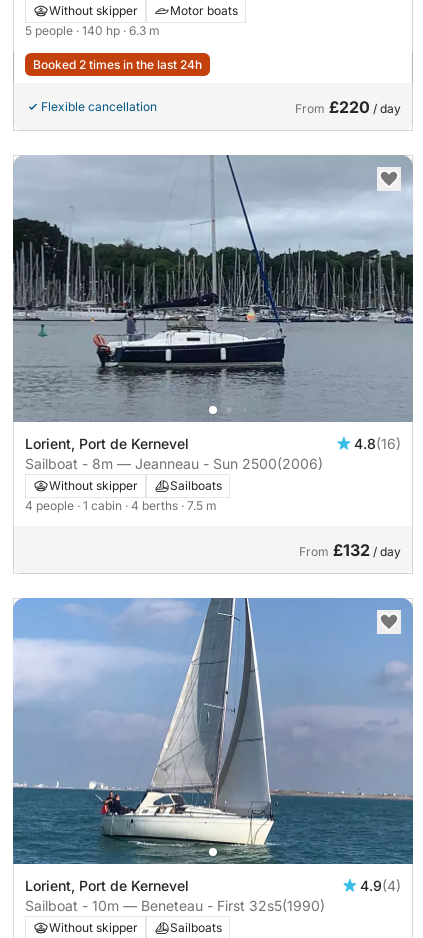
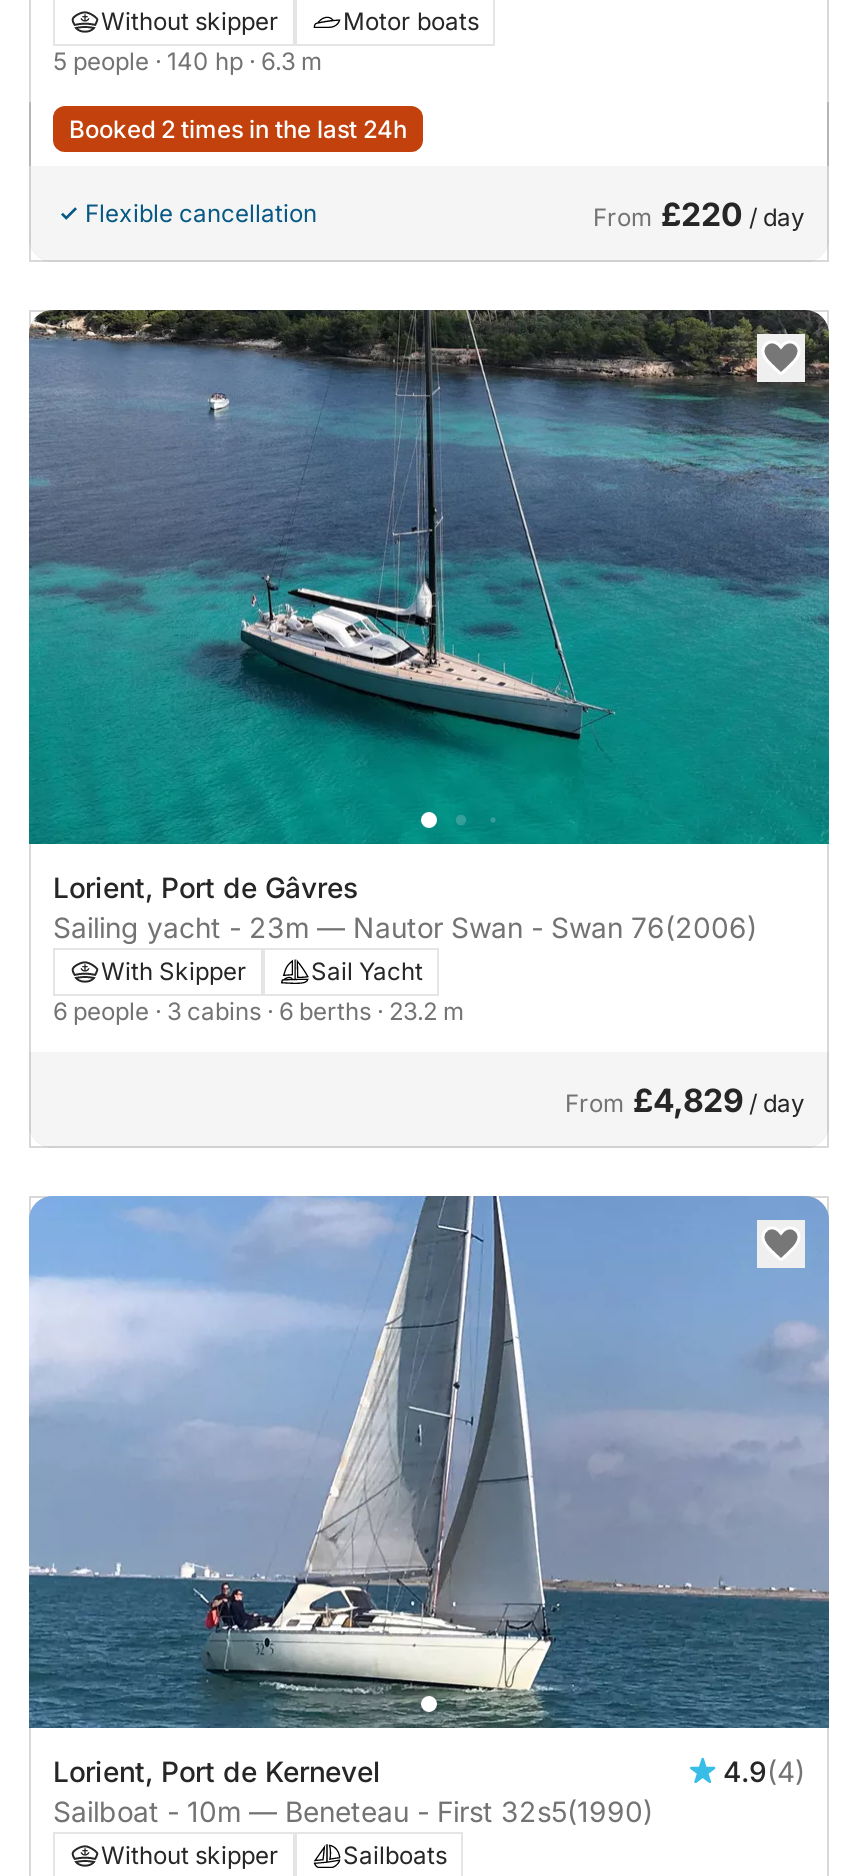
- [image]
- Lorient, Port de Kernevel
- 4.8 (16)
- Sailboat - 8m — Jeanneau - Sun 2500(2006)
- Without skipper
- Sailboats
- 4 people · 1 cabin · 4 berths · 7.5 m
+ [image]
+ Lorient, Port de Gâvres
+ Sailing yacht - 23m — Nautor Swan - Swan 76(2006)
+ With Skipper
+ Sail Yacht
+ 6 people · 3 cabins · 6 berths · 23.2 m

- From £132 / day
+ From £4,829 / day
